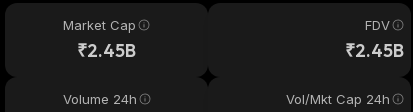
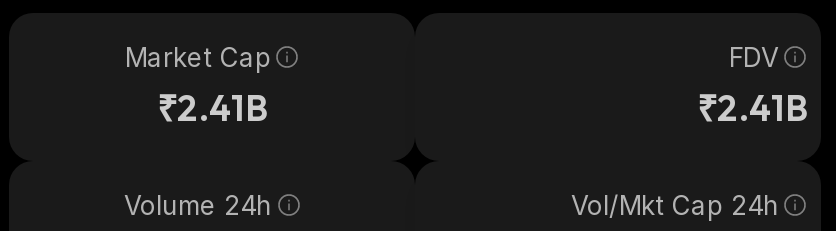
- ₹2.45B
+ ₹2.41B

- ₹2.45B
+ ₹2.41B
